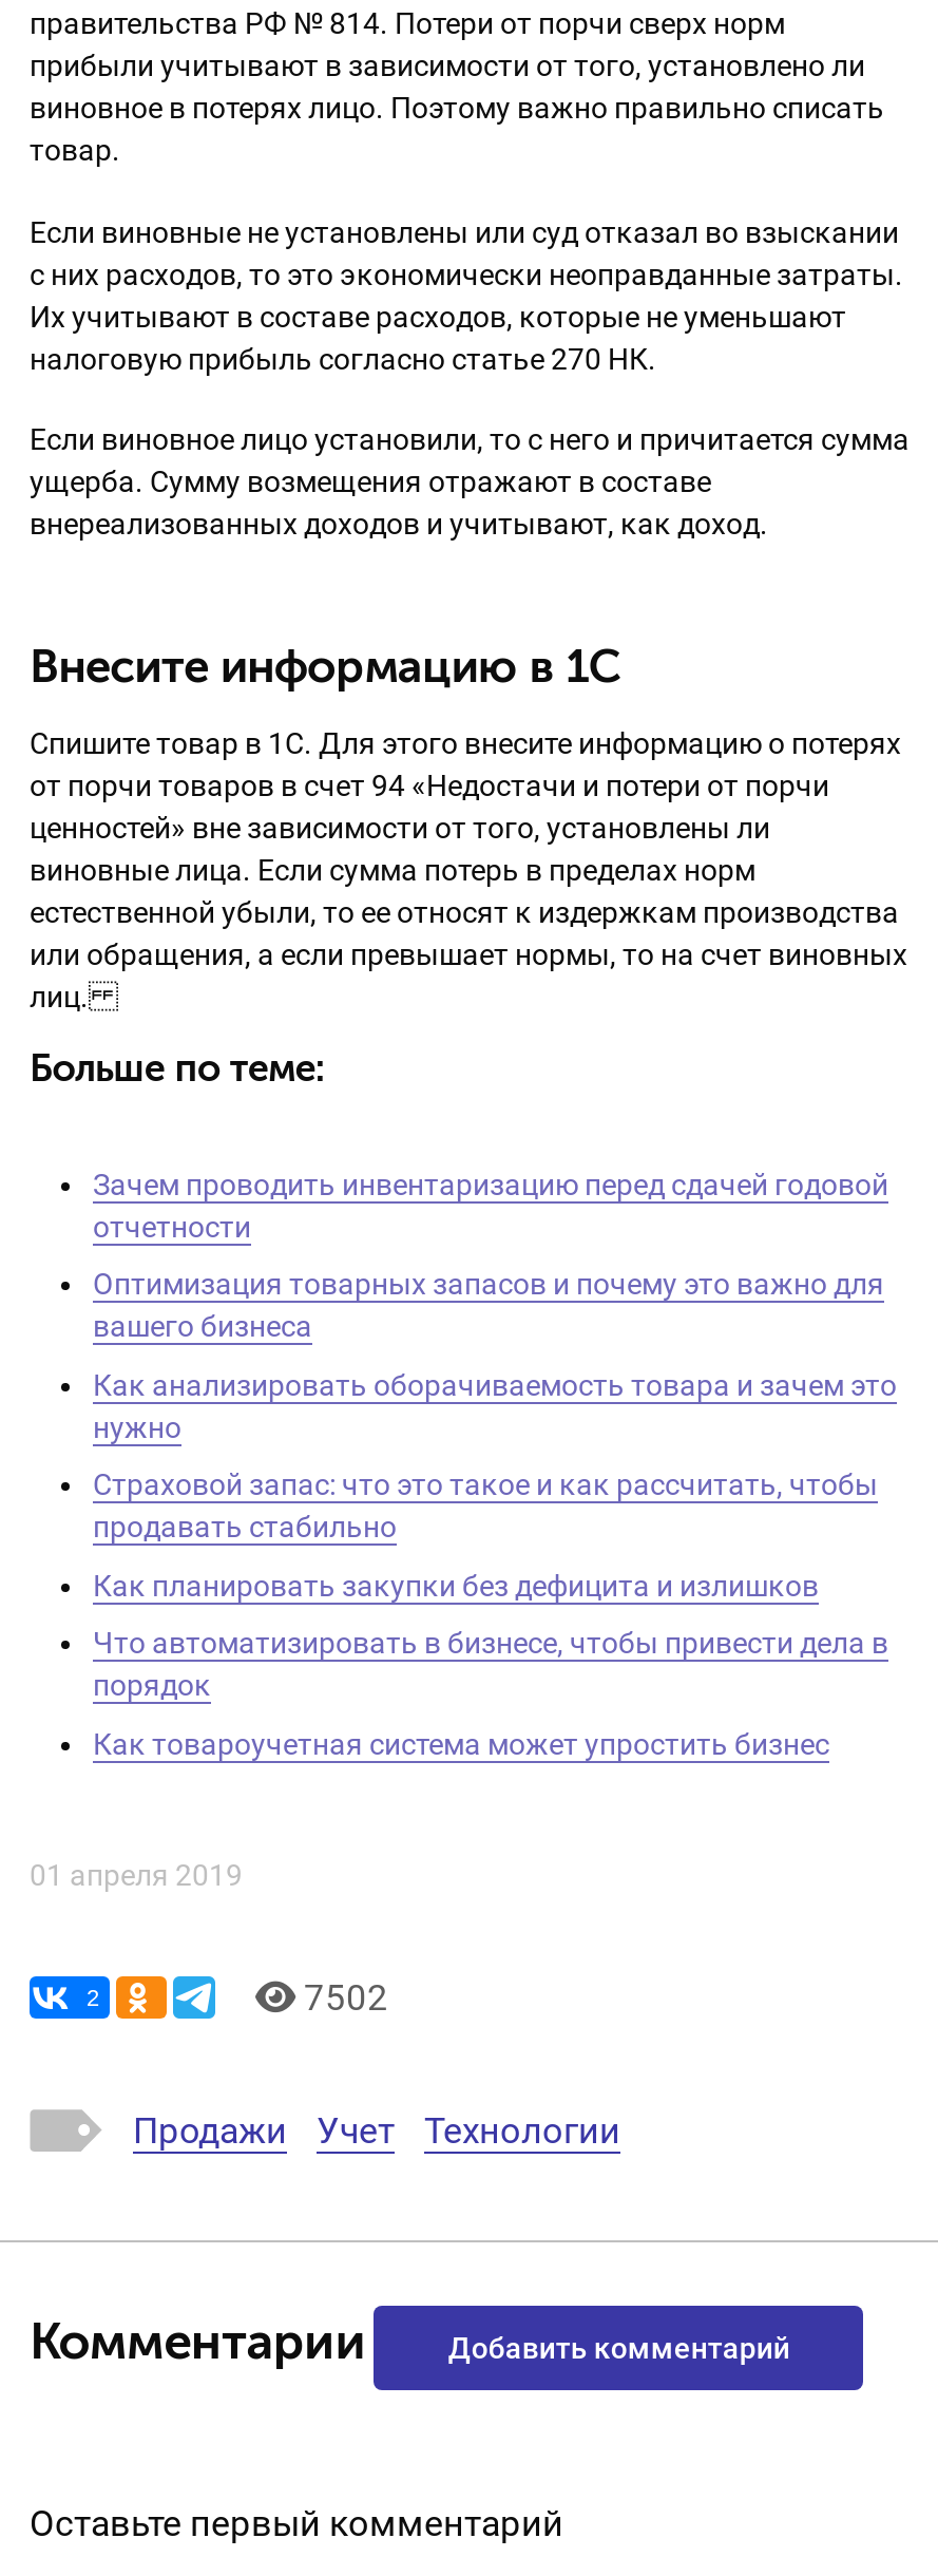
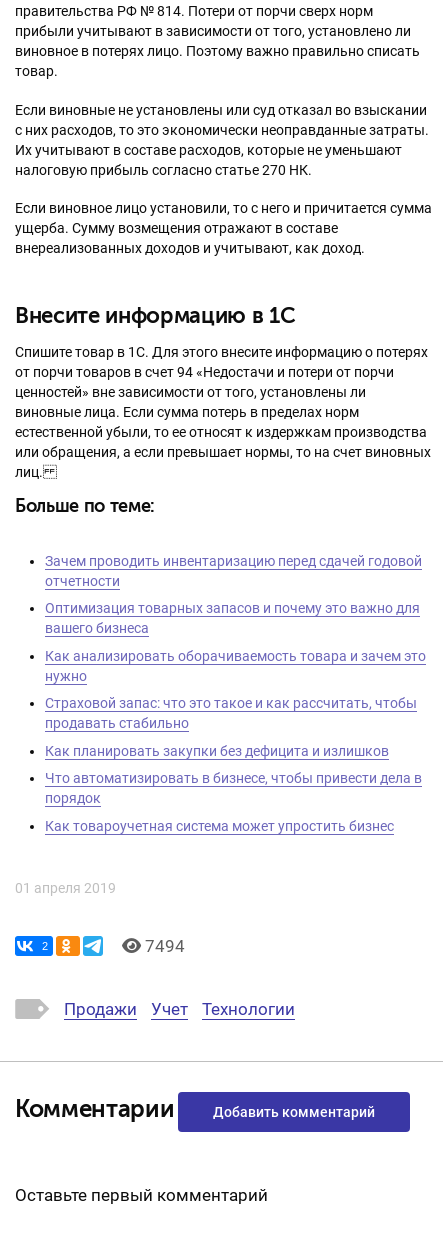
- 7502
+ 7494
